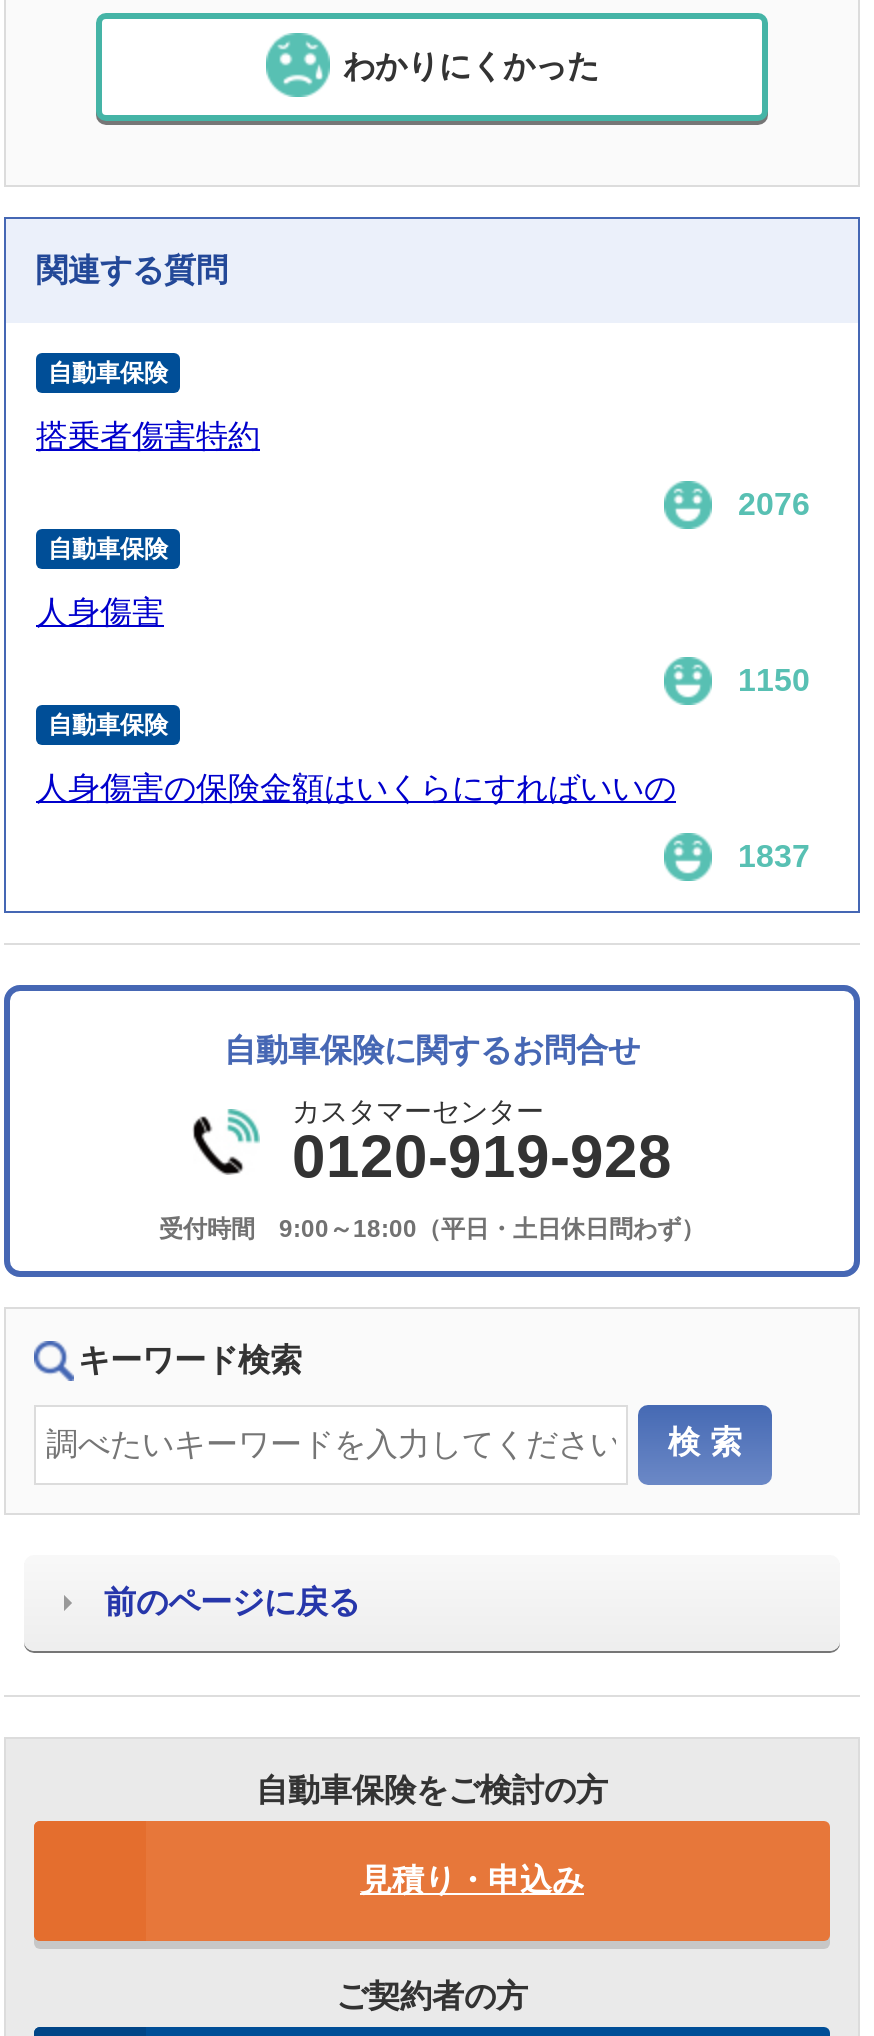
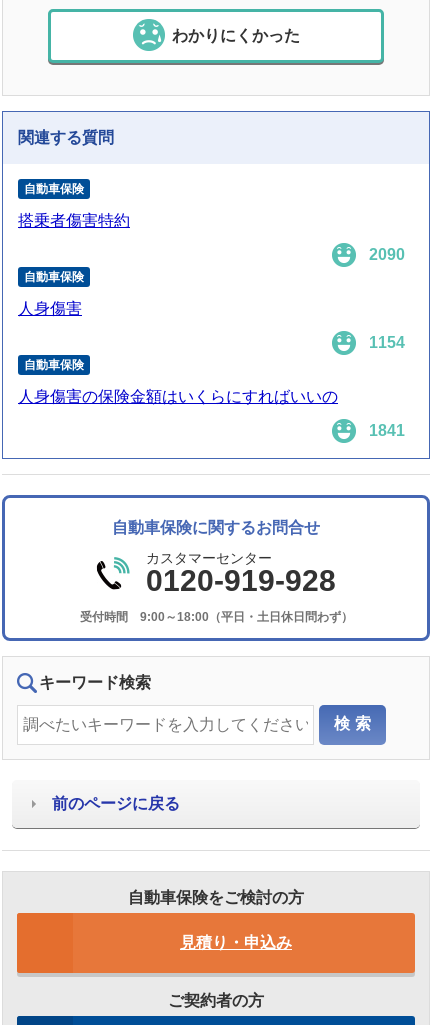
- 2076
+ 2090

- 1150
+ 1154

- 1837
+ 1841
